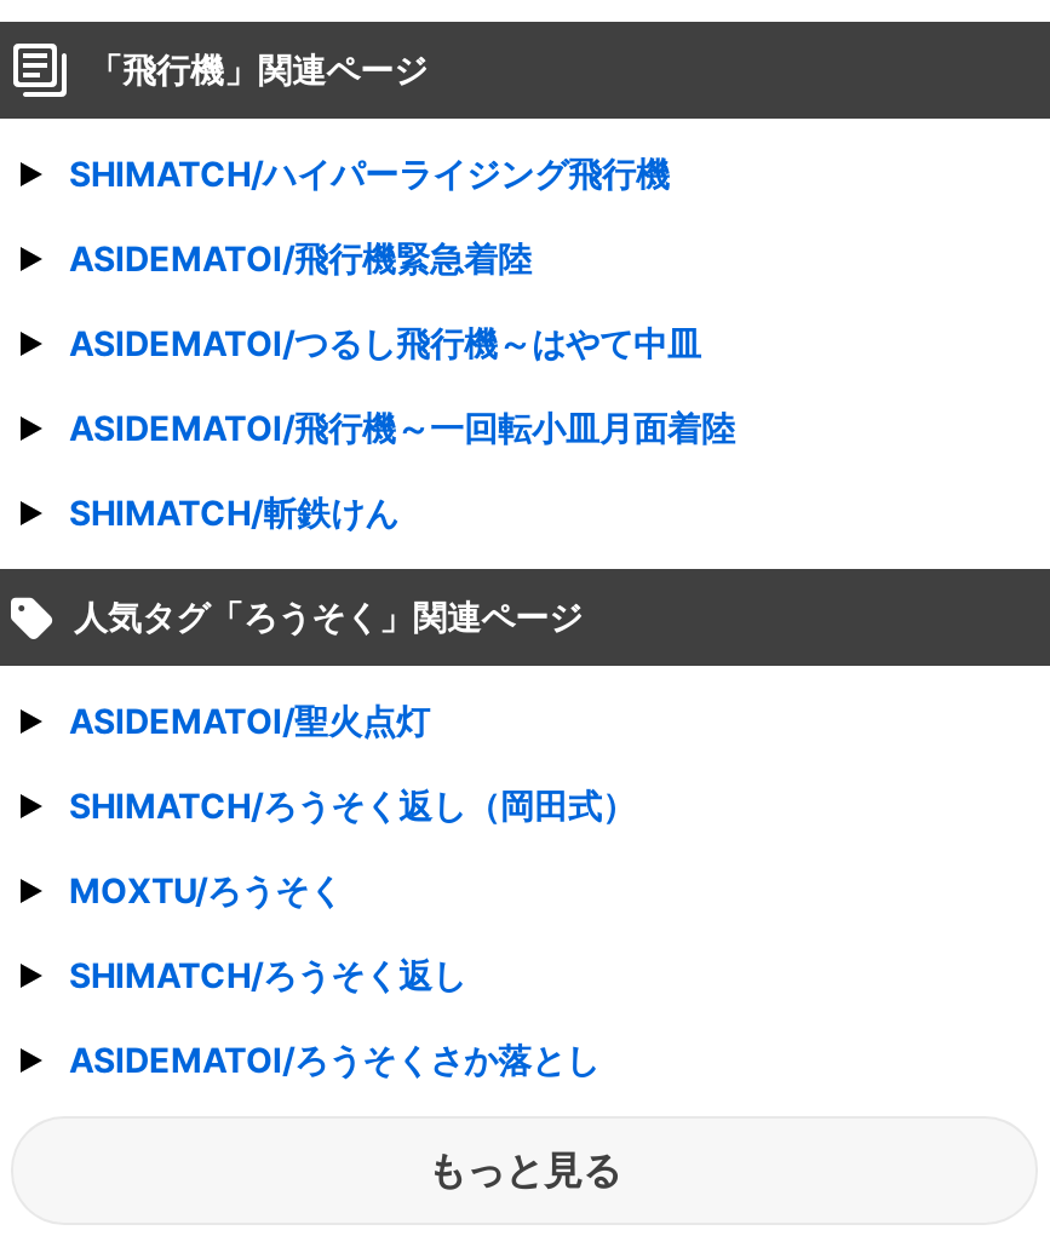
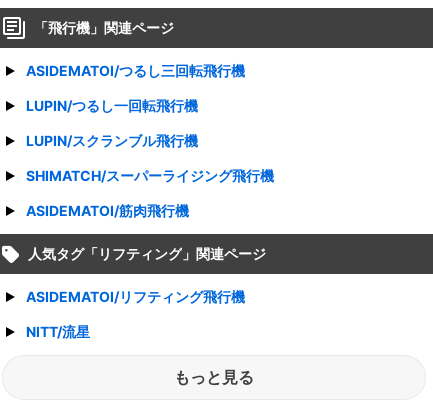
- SHIMATCH/ハイパーライジング飛行機
- ASIDEMATOI/飛行機緊急着陸
- ASIDEMATOI/つるし飛行機～はやて中皿
- ASIDEMATOI/飛行機～一回転小皿月面着陸
- SHIMATCH/斬鉄けん
- 人気タグ「ろうそく」関連ページ
- ASIDEMATOI/聖火点灯
- SHIMATCH/ろうそく返し（岡田式）
- MOXTU/ろうそく
- SHIMATCH/ろうそく返し
- ASIDEMATOI/ろうそくさか落とし
+ ASIDEMATOI/つるし三回転飛行機
+ LUPIN/つるし一回転飛行機
+ LUPIN/スクランブル飛行機
+ SHIMATCH/スーパーライジング飛行機
+ ASIDEMATOI/筋肉飛行機
+ 人気タグ「リフティング」関連ページ
+ ASIDEMATOI/リフティング飛行機
+ NITT/流星
